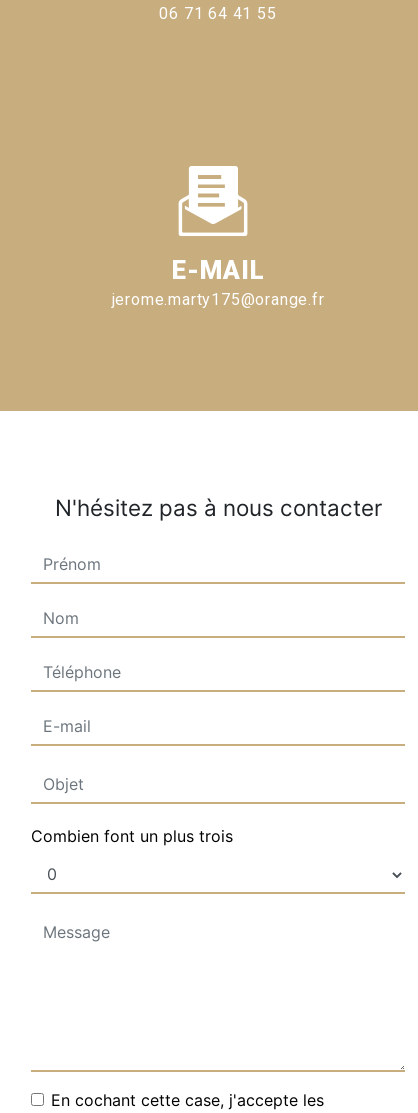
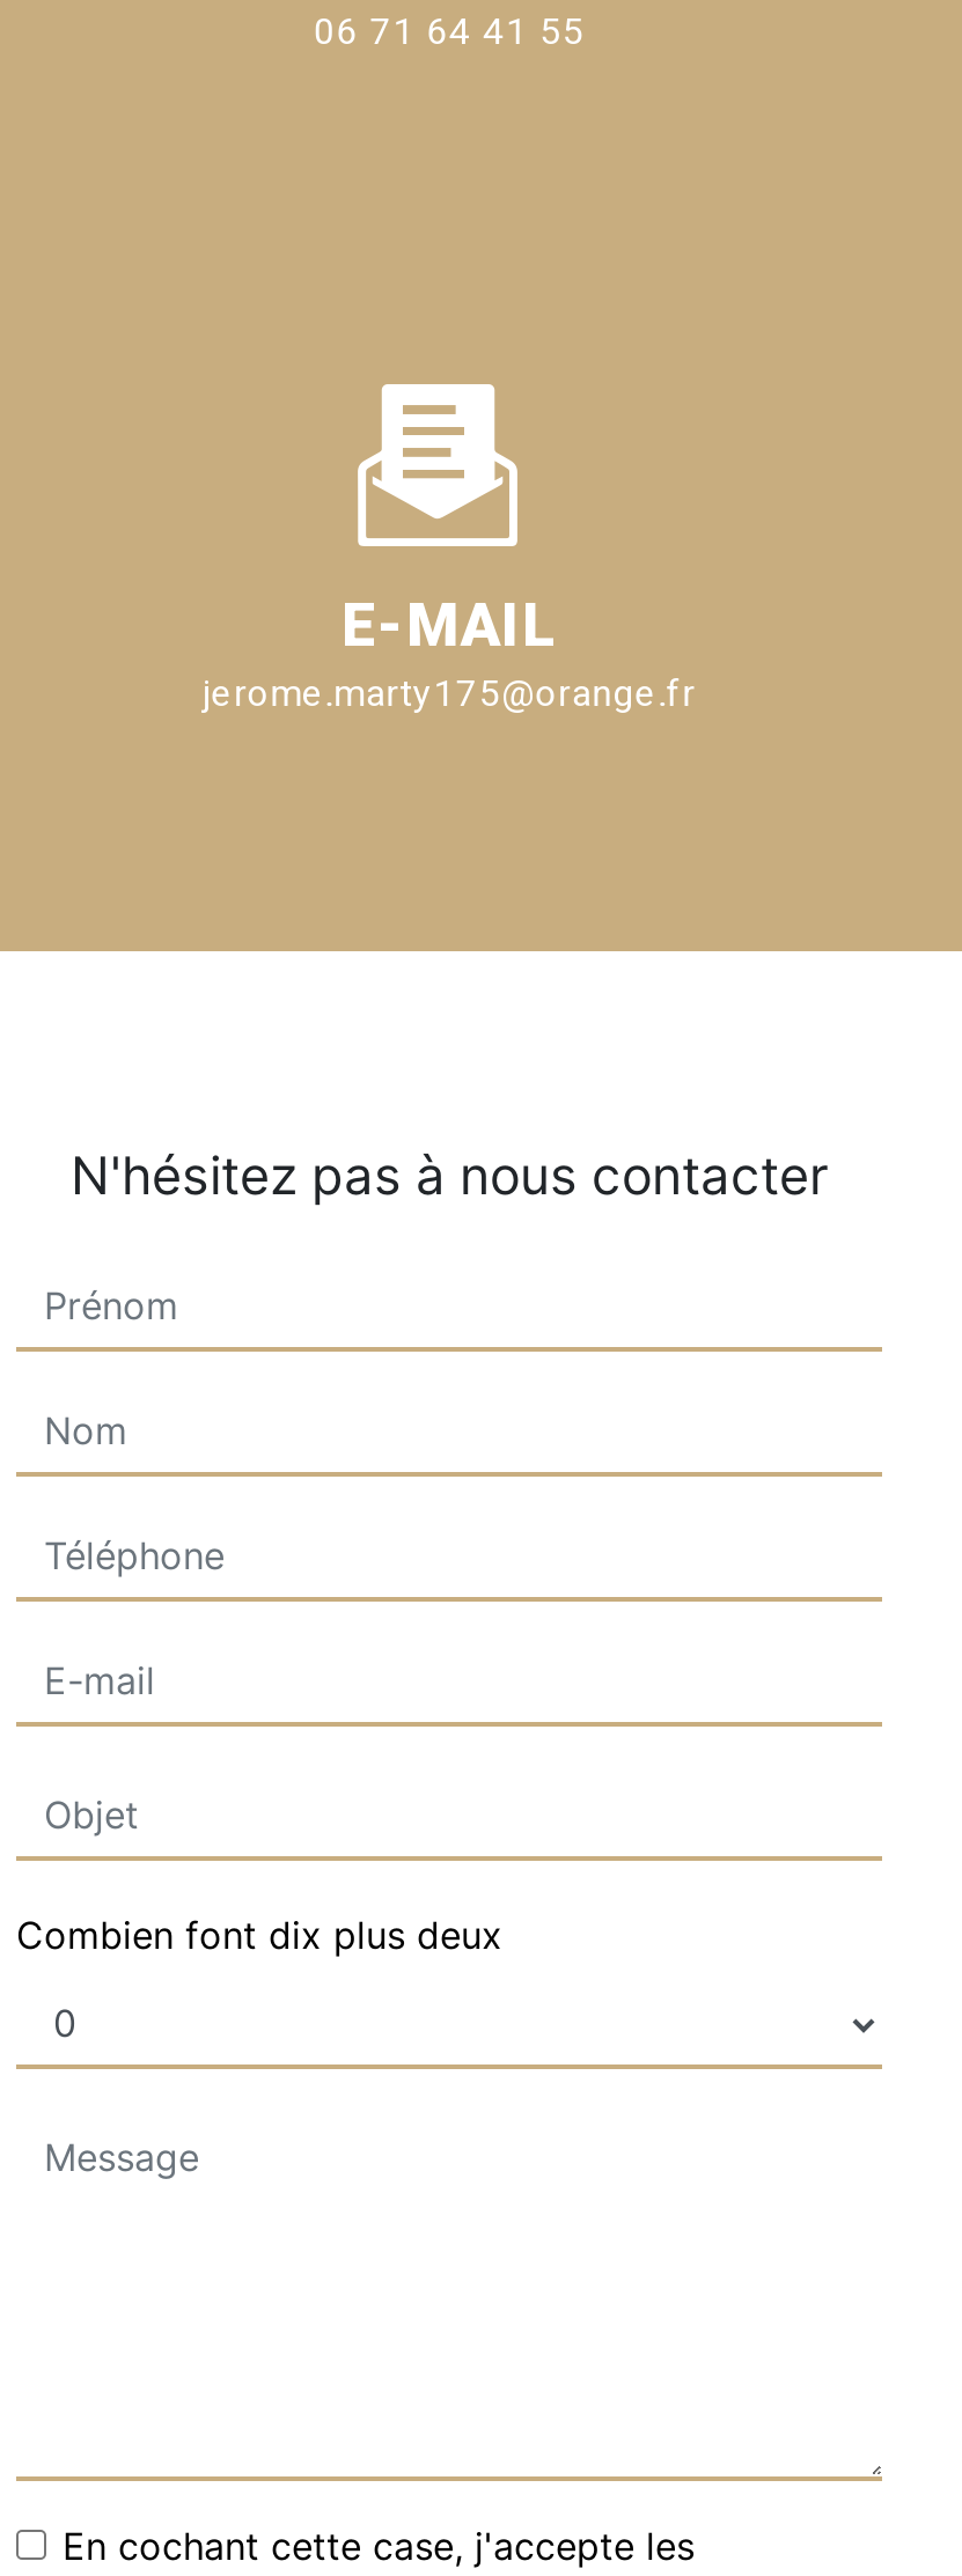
- Combien font un plus trois
+ Combien font dix plus deux
